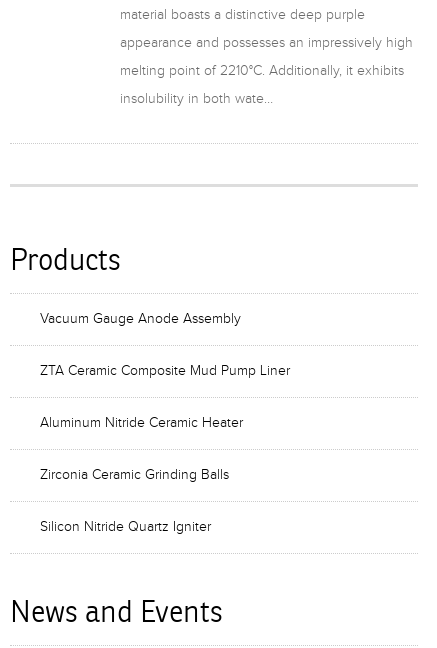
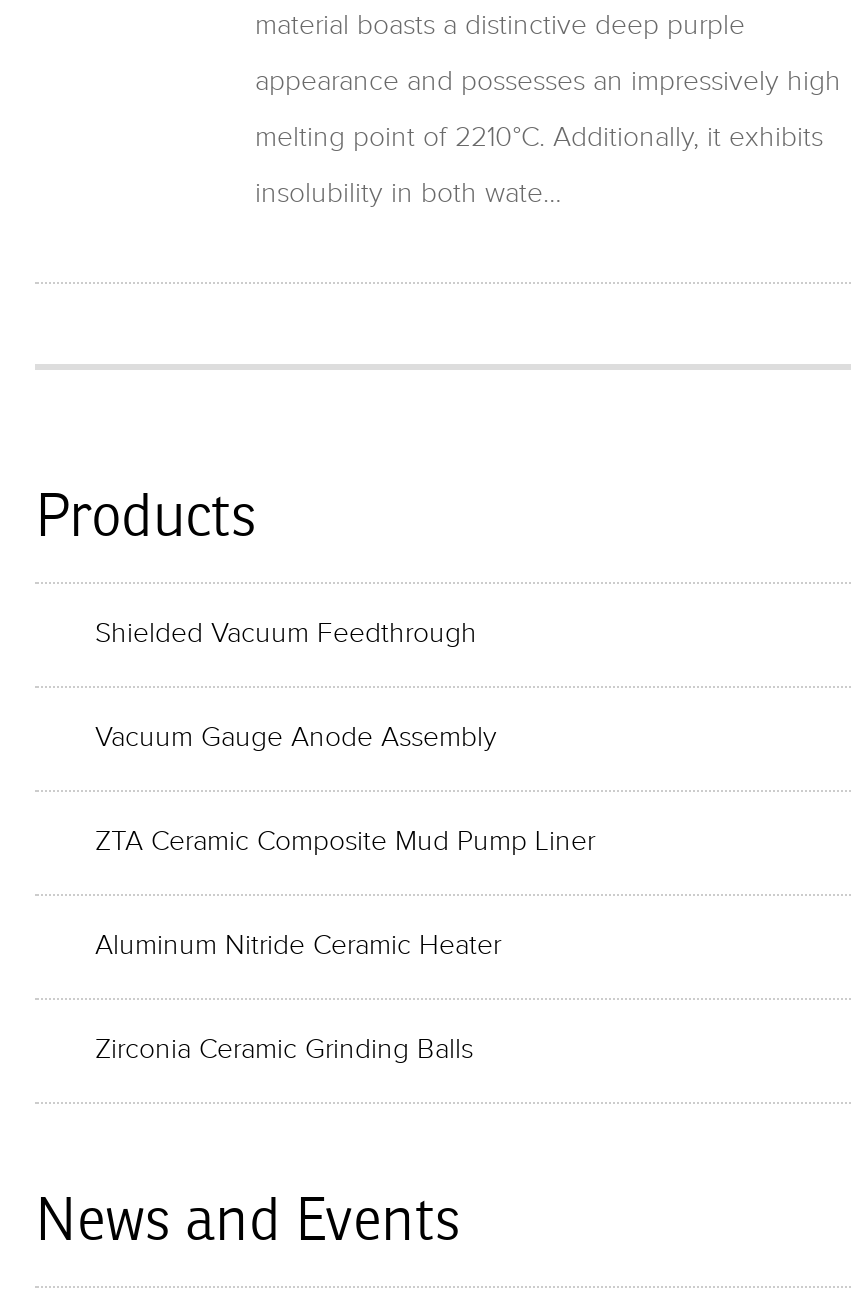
+ Shielded Vacuum Feedthrough

moved down: Vacuum Gauge Anode Assembly | ZTA Ceramic Composite Mud Pump Liner | Aluminum Nitride Ceramic Heater | Zirconia Ceramic Grinding Balls

- Silicon Nitride Quartz Igniter
